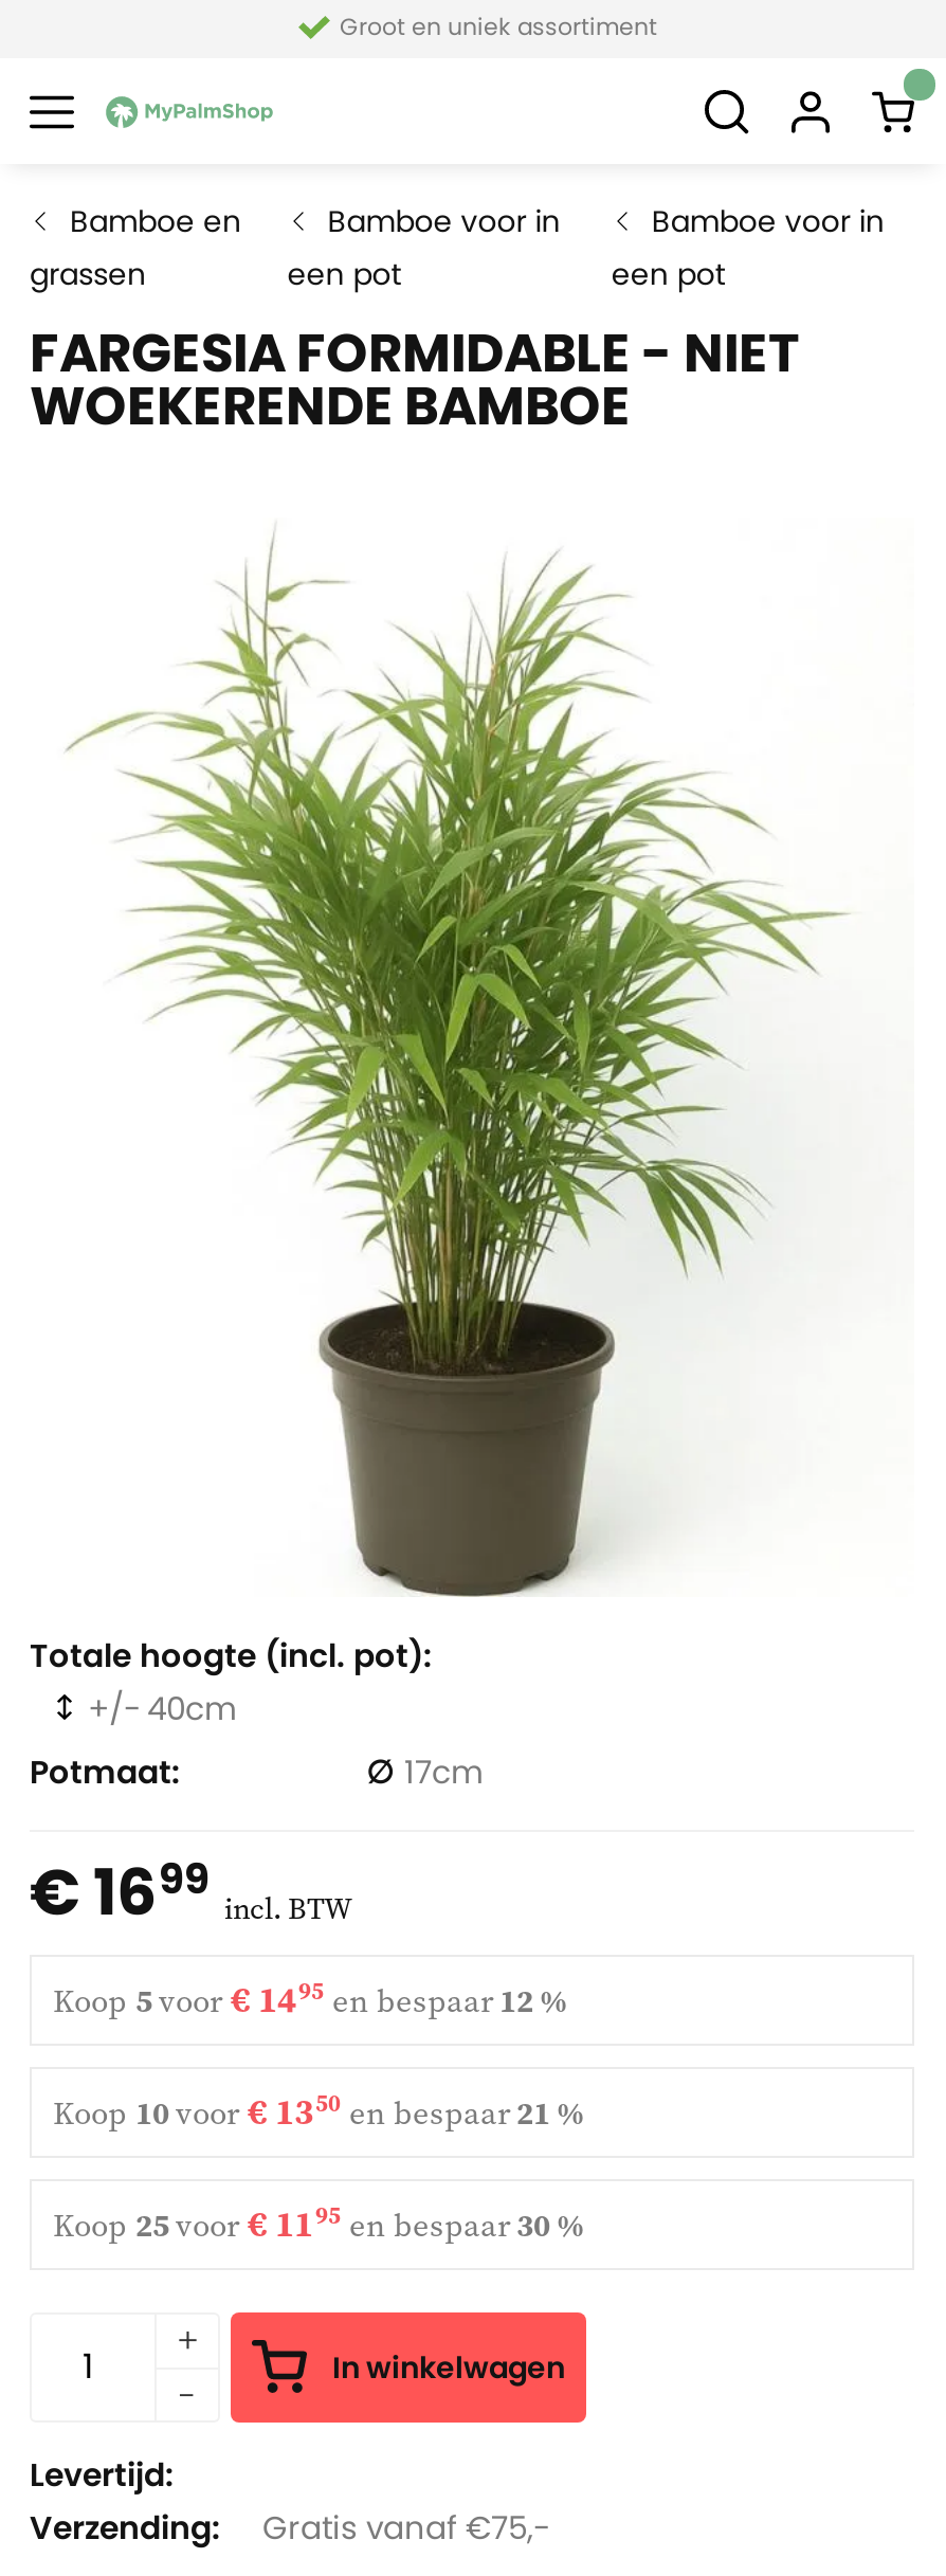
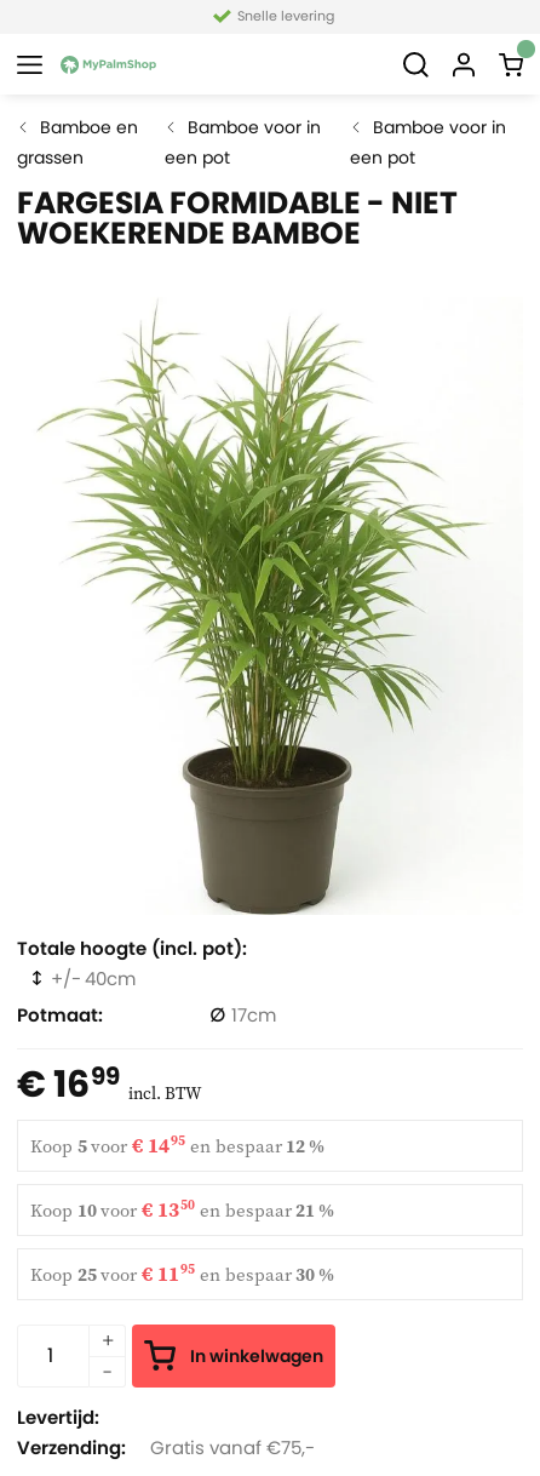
- Groot en uniek assortiment
+ Snelle levering
